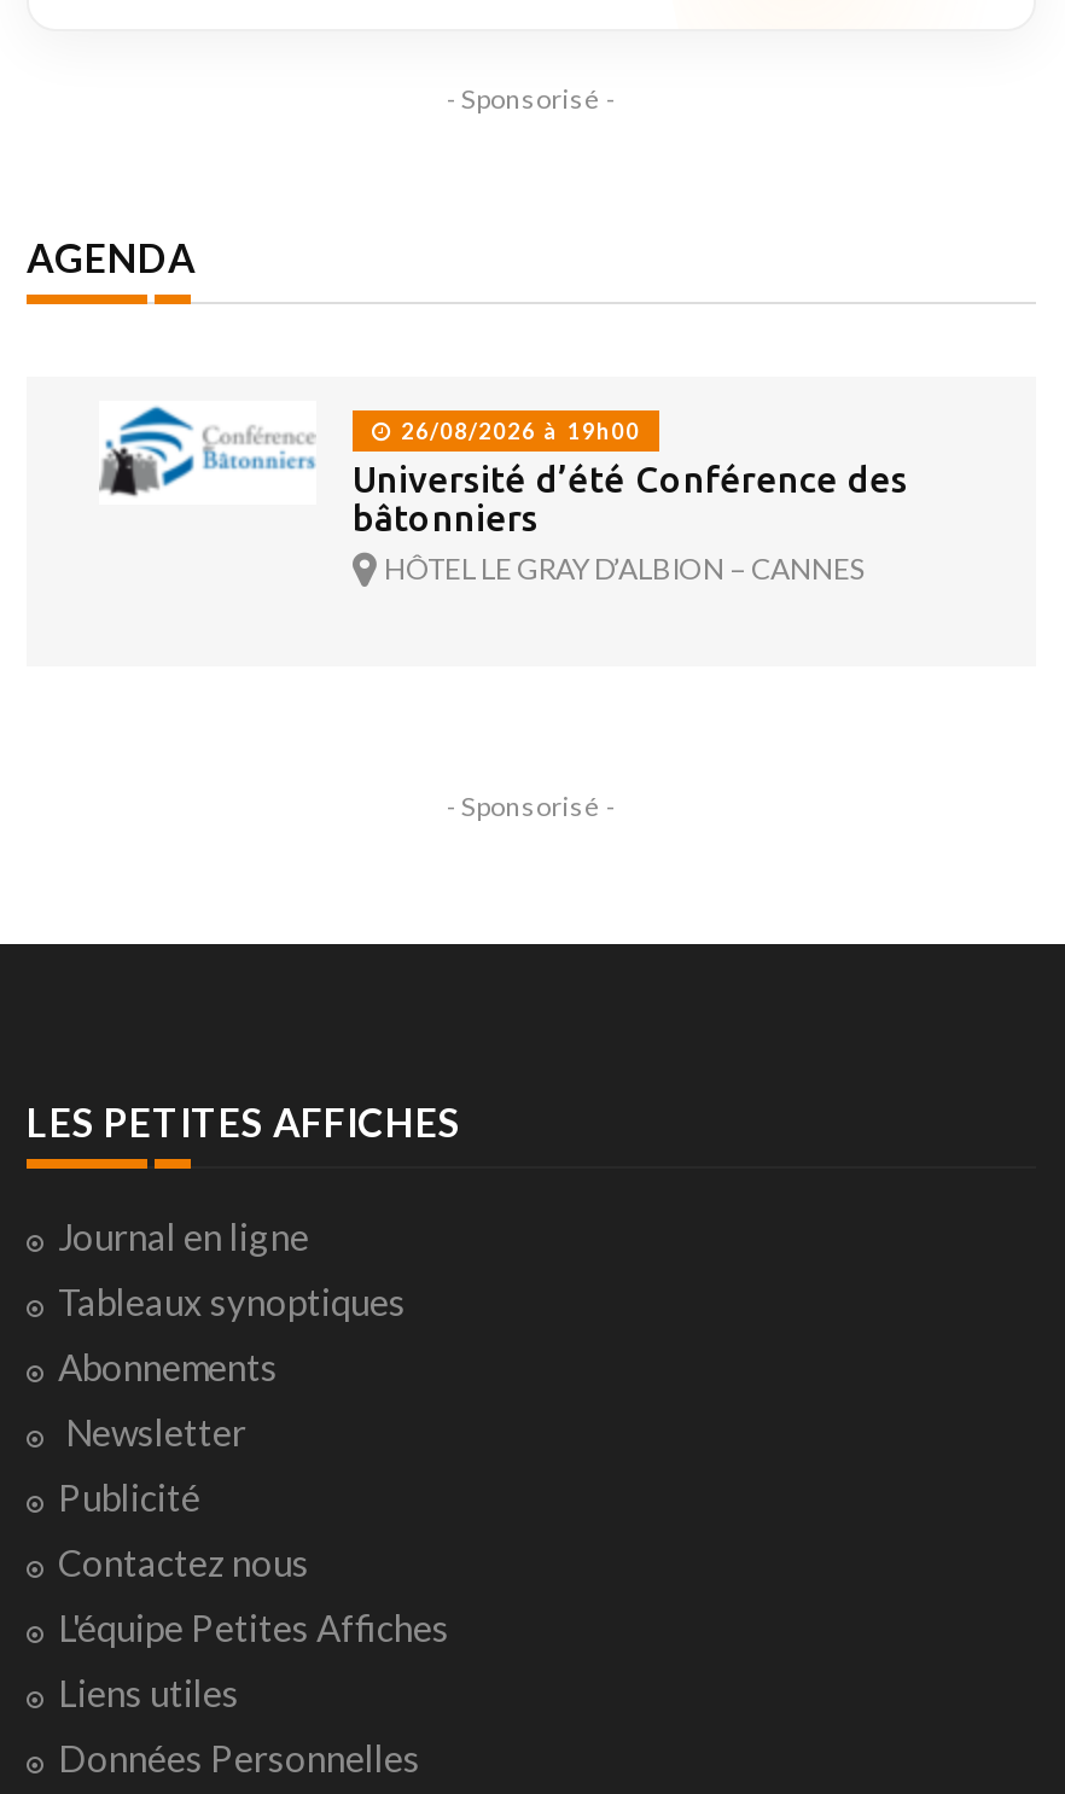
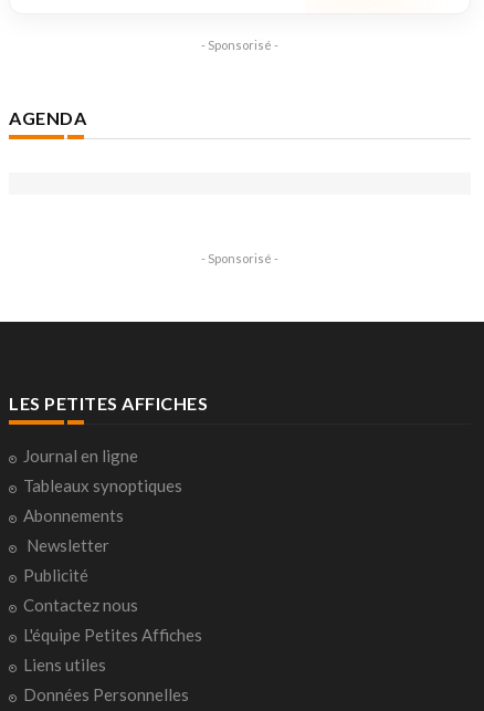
- [image]
- 26/08/2026 à 19h00
- Université d’été Conférence des
- bâtonniers
- HÔTEL LE GRAY D’ALBION – CANNES
